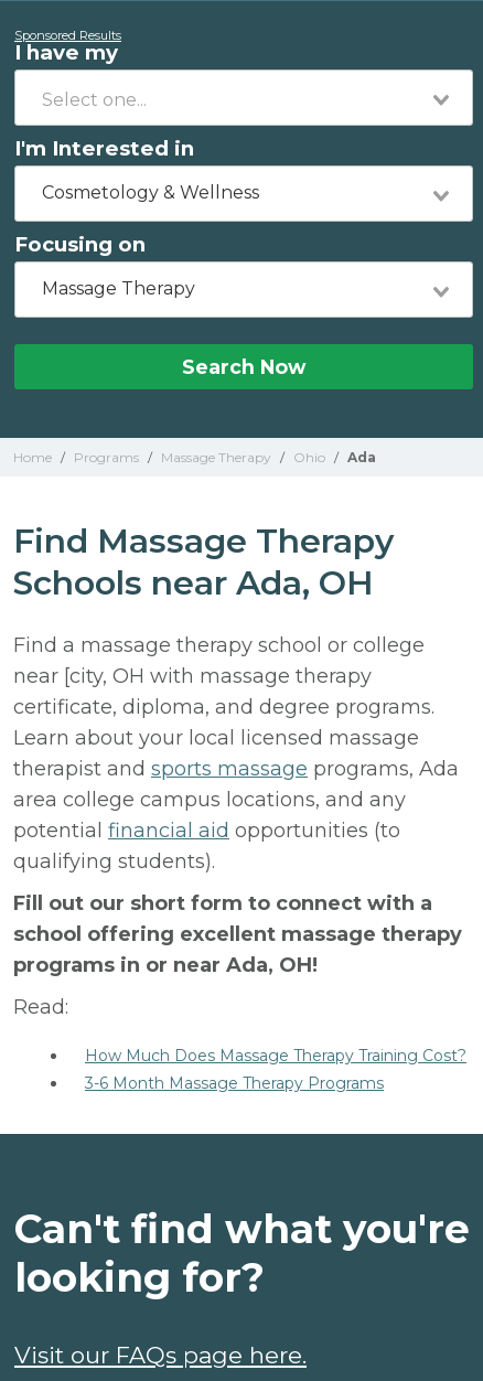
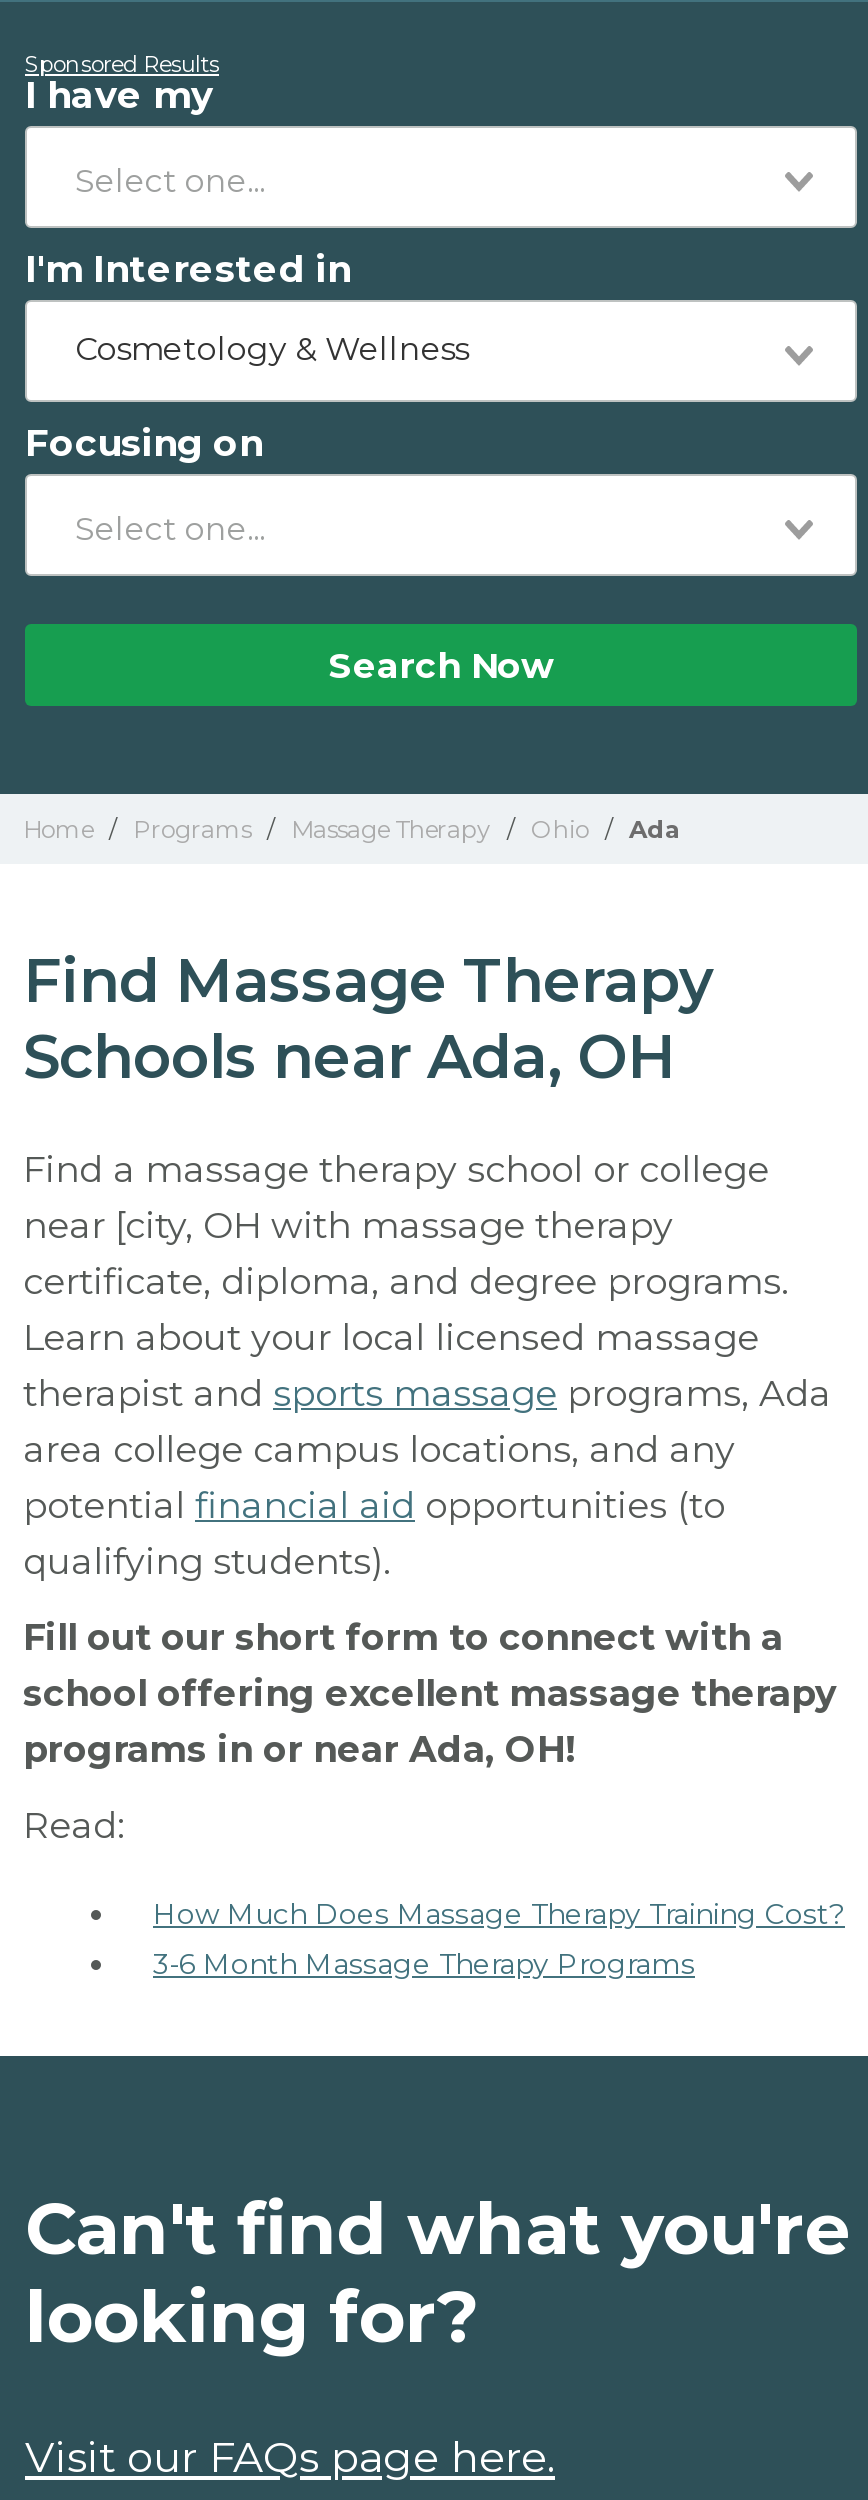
- Massage Therapy
